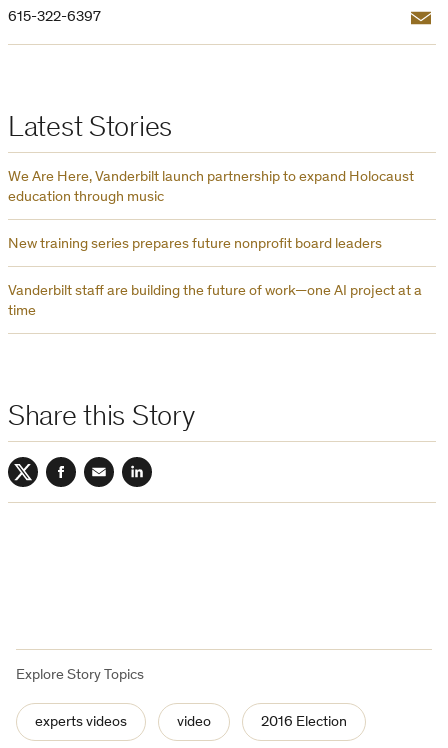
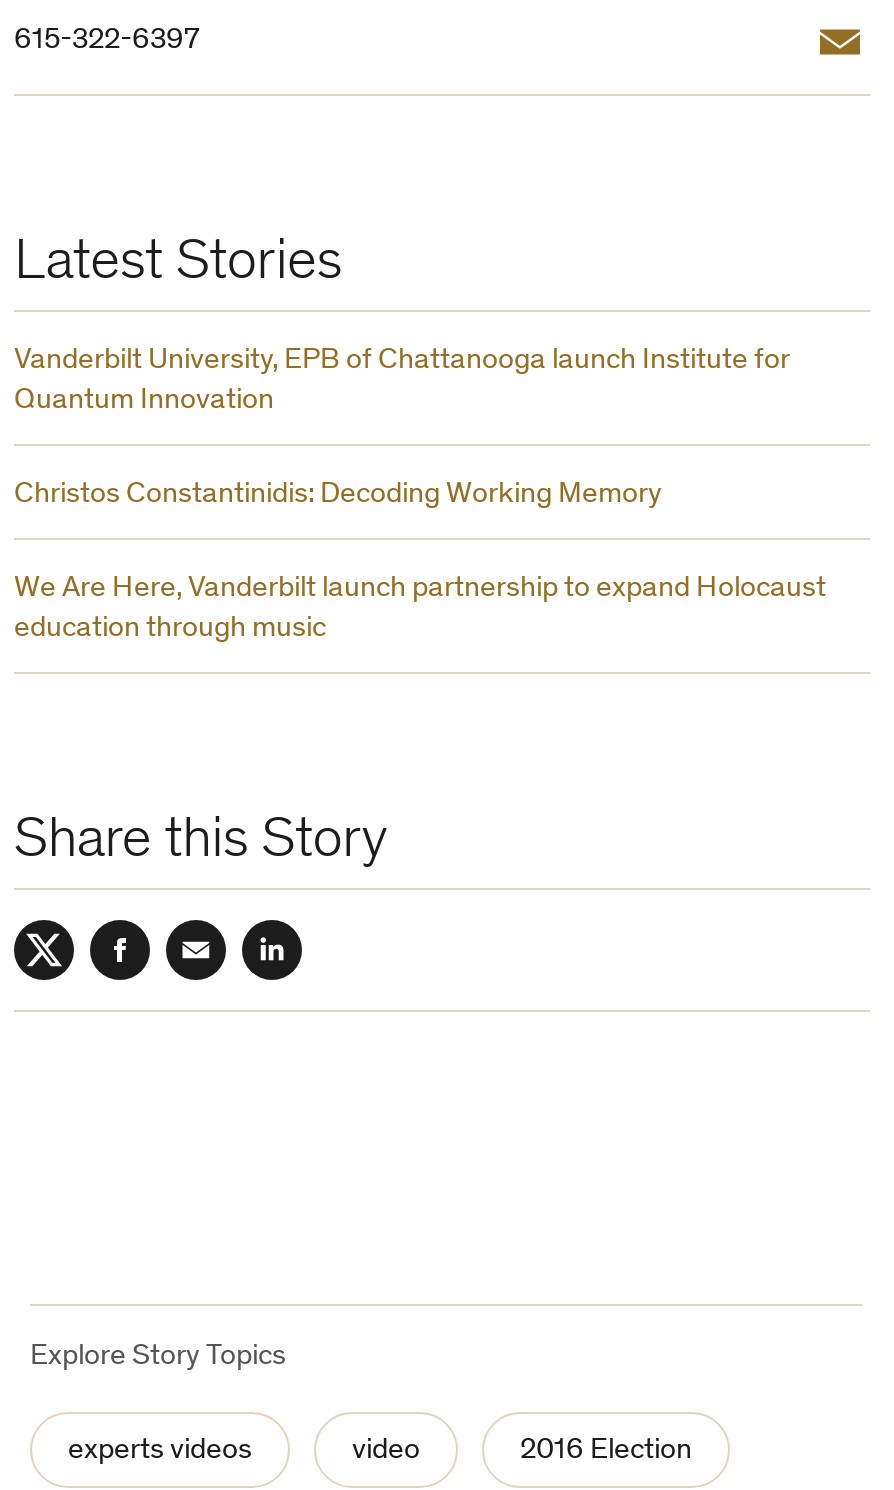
+ Vanderbilt University, EPB of Chattanooga launch Institute for
+ Quantum Innovation
+ Christos Constantinidis: Decoding Working Memory

moved down: We Are Here, Vanderbilt launch partnership to expand Holocaust | education through music

- New training series prepares future nonprofit board leaders
- Vanderbilt staff are building the future of work—one AI project at a
- time
